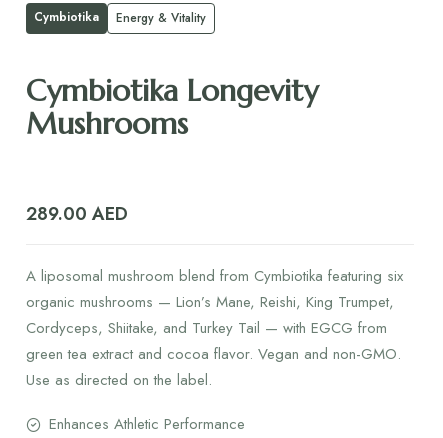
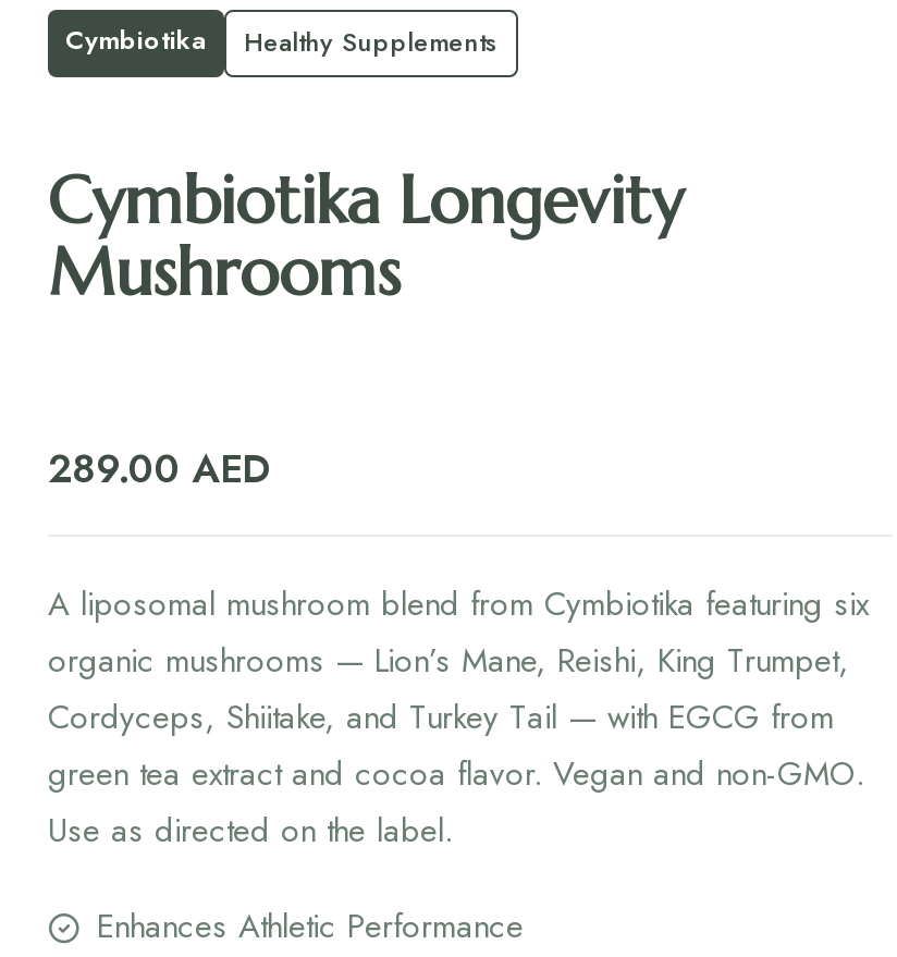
- Energy & Vitality
+ Healthy Supplements
